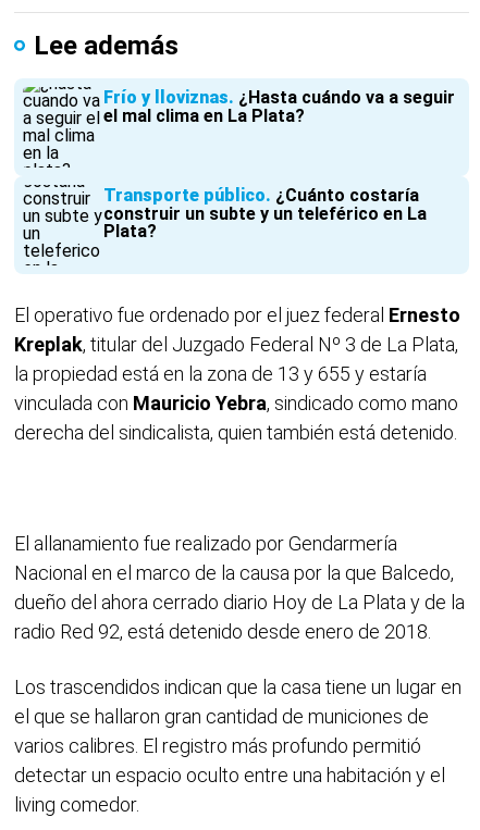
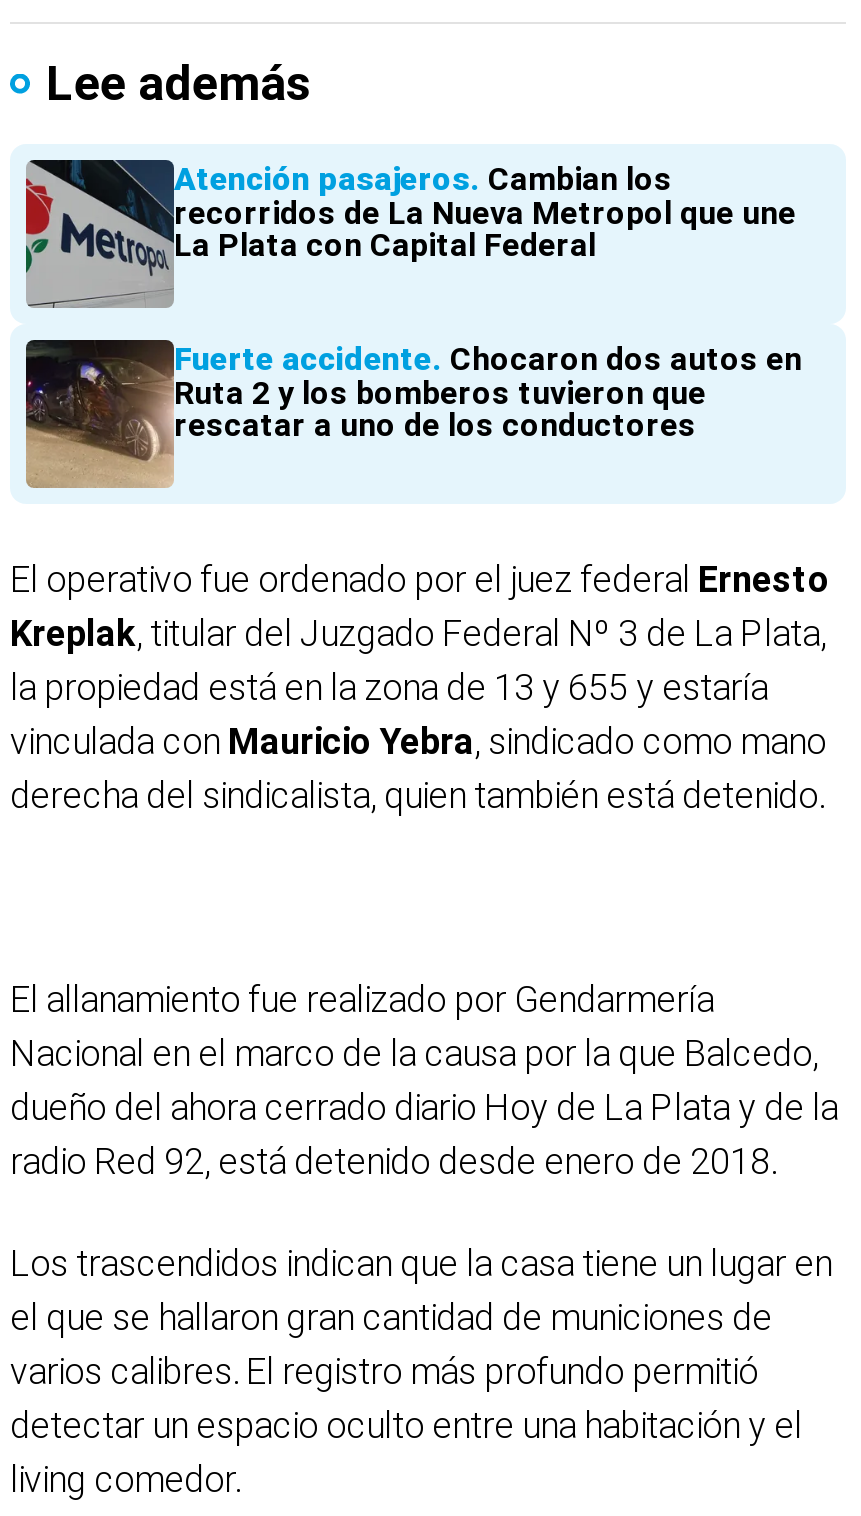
- [image]
- Frío y lloviznas ¿Hasta cuándo va a seguir
- el mal clima en La Plata?
+ [image]
+ Atención pasajeros Cambian los
+ recorridos de La Nueva Metropol que une
+ La Plata con Capital Federal

- [image]
- Transporte público ¿Cuánto costaría
- construir un subte y un teleférico en La
- Plata?
+ [image]
+ Fuerte accidente Chocaron dos autos en
+ Ruta 2 y los bomberos tuvieron que
+ rescatar a uno de los conductores
